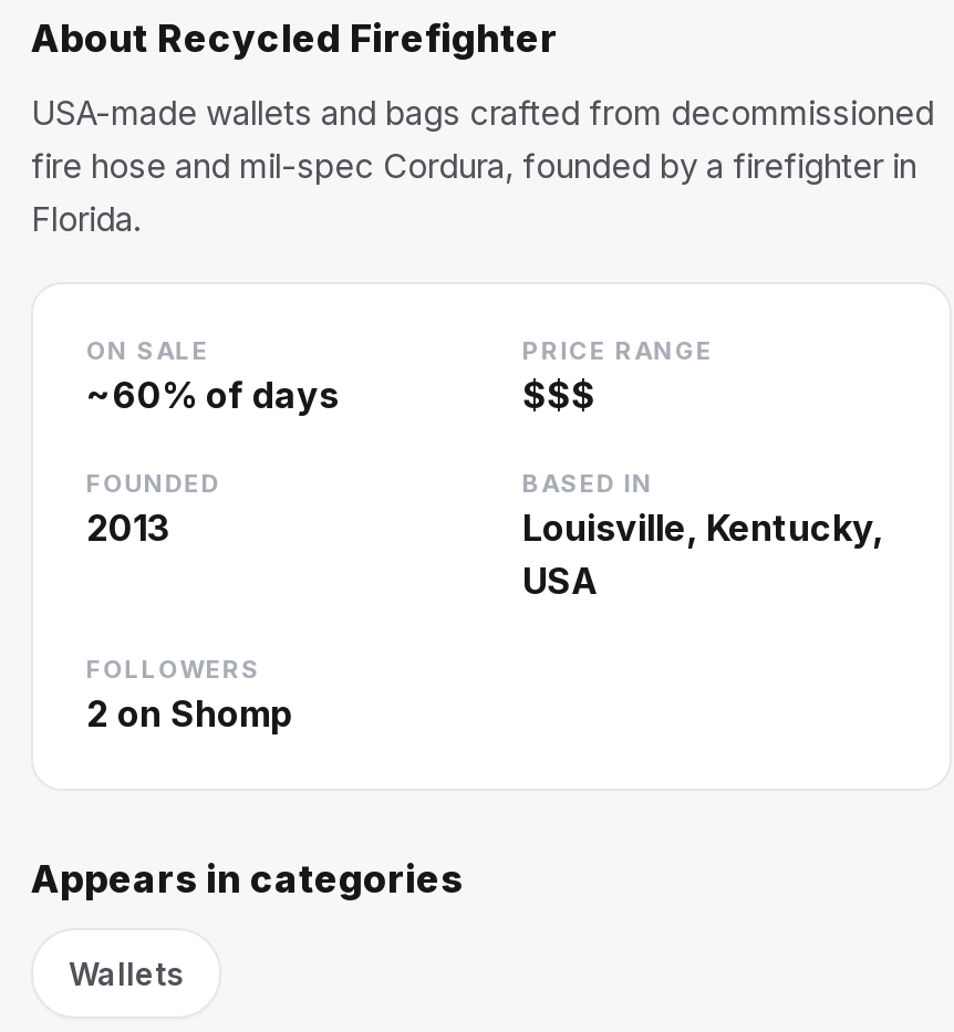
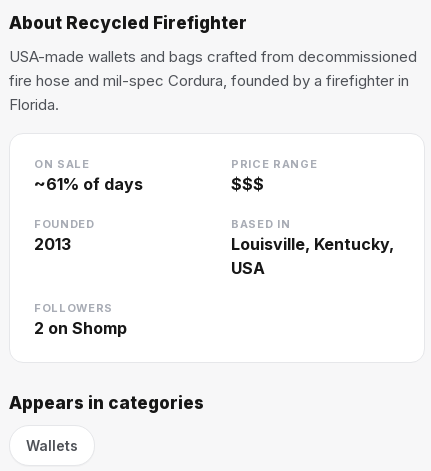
- ~60% of days
+ ~61% of days
